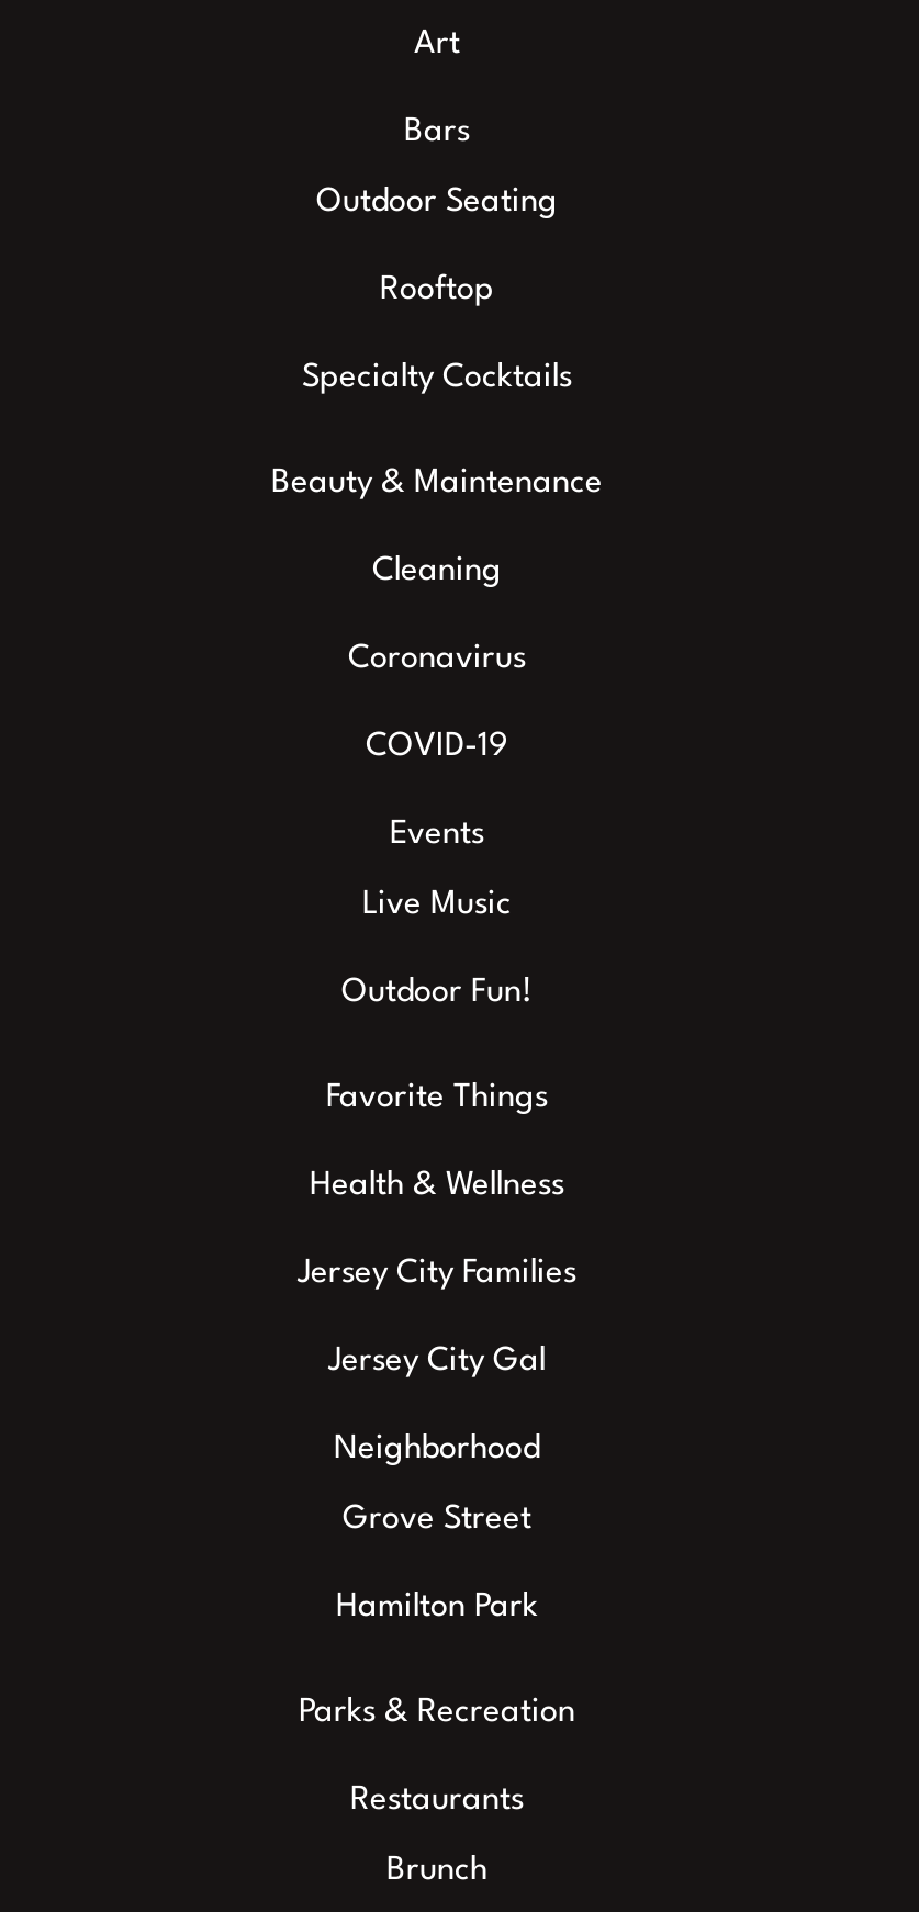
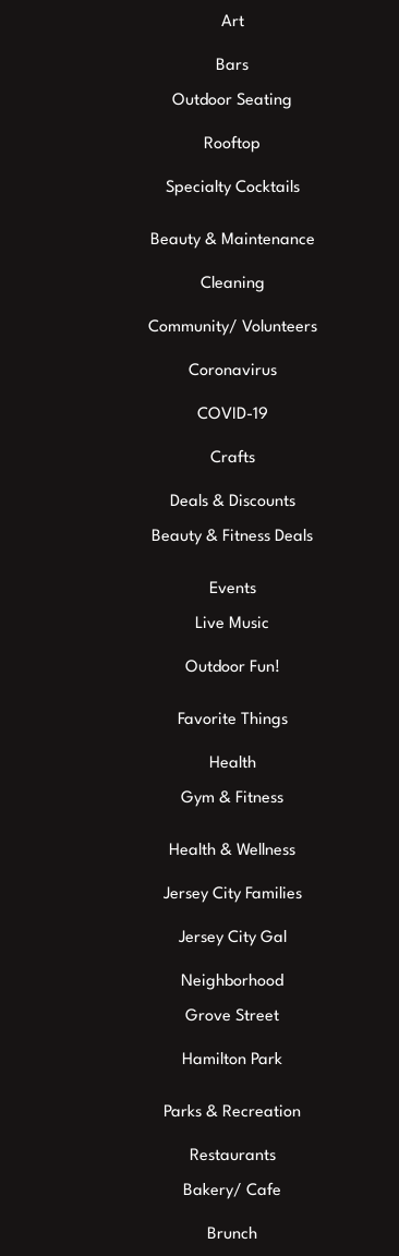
+ Community/ Volunteers

+ Crafts
+ Deals & Discounts
+ Beauty & Fitness Deals

+ Health
+ Gym & Fitness

+ Bakery/ Cafe
